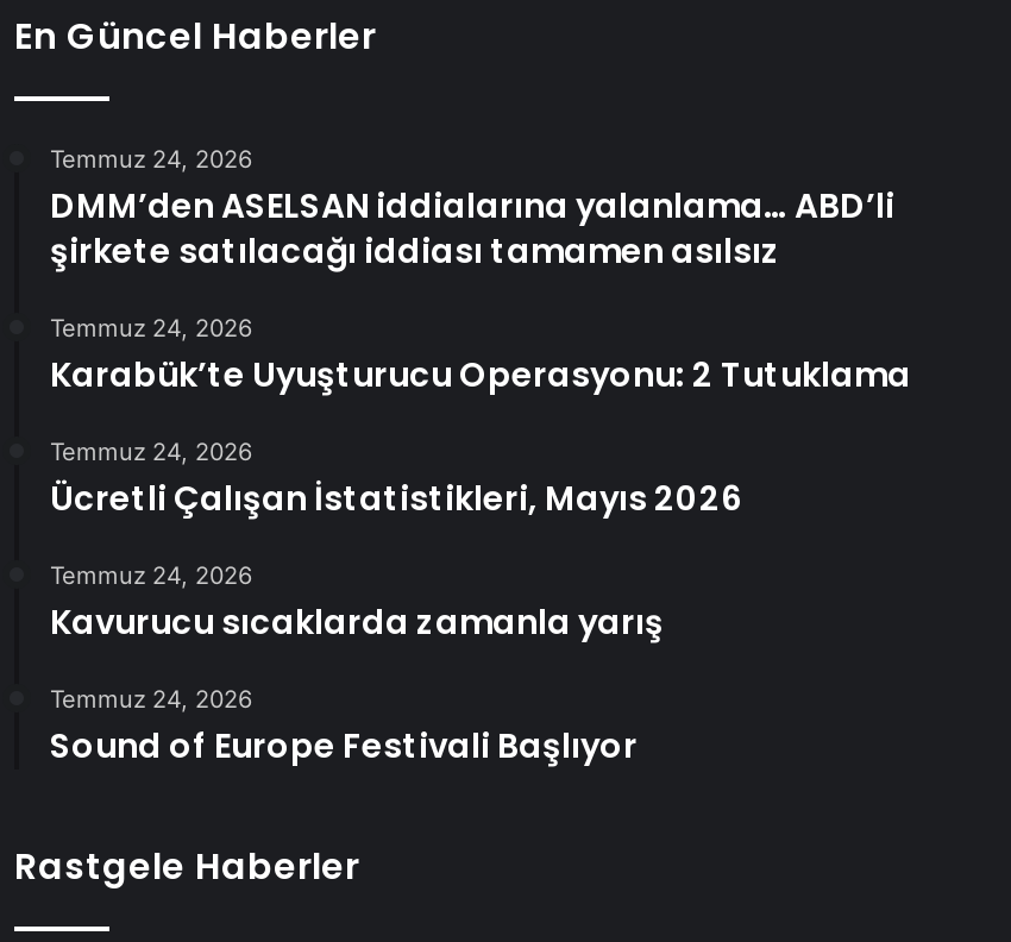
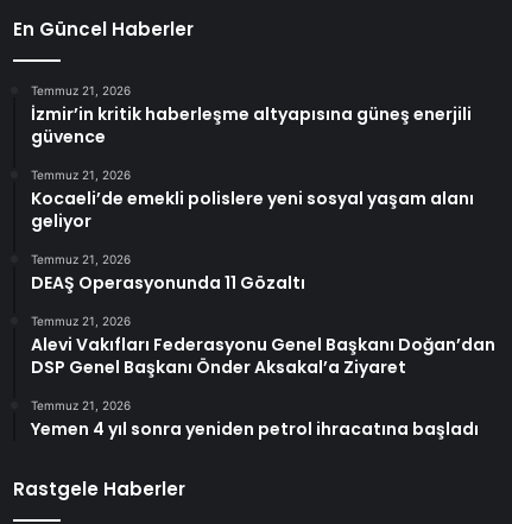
- Temmuz 24, 2026
- DMM’den ASELSAN iddialarına yalanlama… ABD’li
- şirkete satılacağı iddiası tamamen asılsız
+ Temmuz 21, 2026
+ İzmir’in kritik haberleşme altyapısına güneş enerjili
+ güvence

- Temmuz 24, 2026
- Karabük’te Uyuşturucu Operasyonu: 2 Tutuklama
+ Temmuz 21, 2026
+ Kocaeli’de emekli polislere yeni sosyal yaşam alanı
+ geliyor

- Temmuz 24, 2026
- Ücretli Çalışan İstatistikleri, Mayıs 2026
+ Temmuz 21, 2026
+ DEAŞ Operasyonunda 11 Gözaltı

- Temmuz 24, 2026
- Kavurucu sıcaklarda zamanla yarış
+ Temmuz 21, 2026
+ Alevi Vakıfları Federasyonu Genel Başkanı Doğan’dan
+ DSP Genel Başkanı Önder Aksakal’a Ziyaret

- Temmuz 24, 2026
- Sound of Europe Festivali Başlıyor
+ Temmuz 21, 2026
+ Yemen 4 yıl sonra yeniden petrol ihracatına başladı
